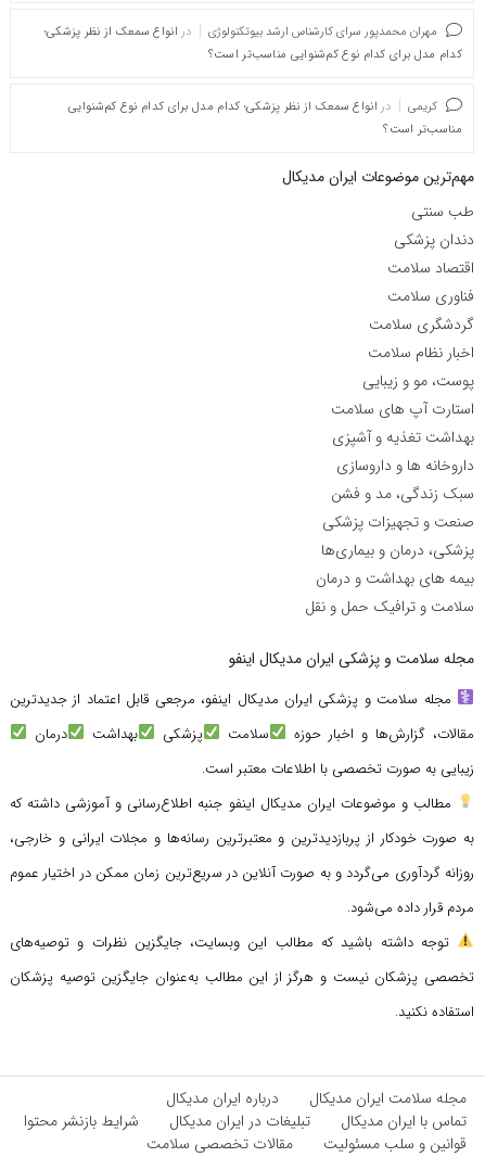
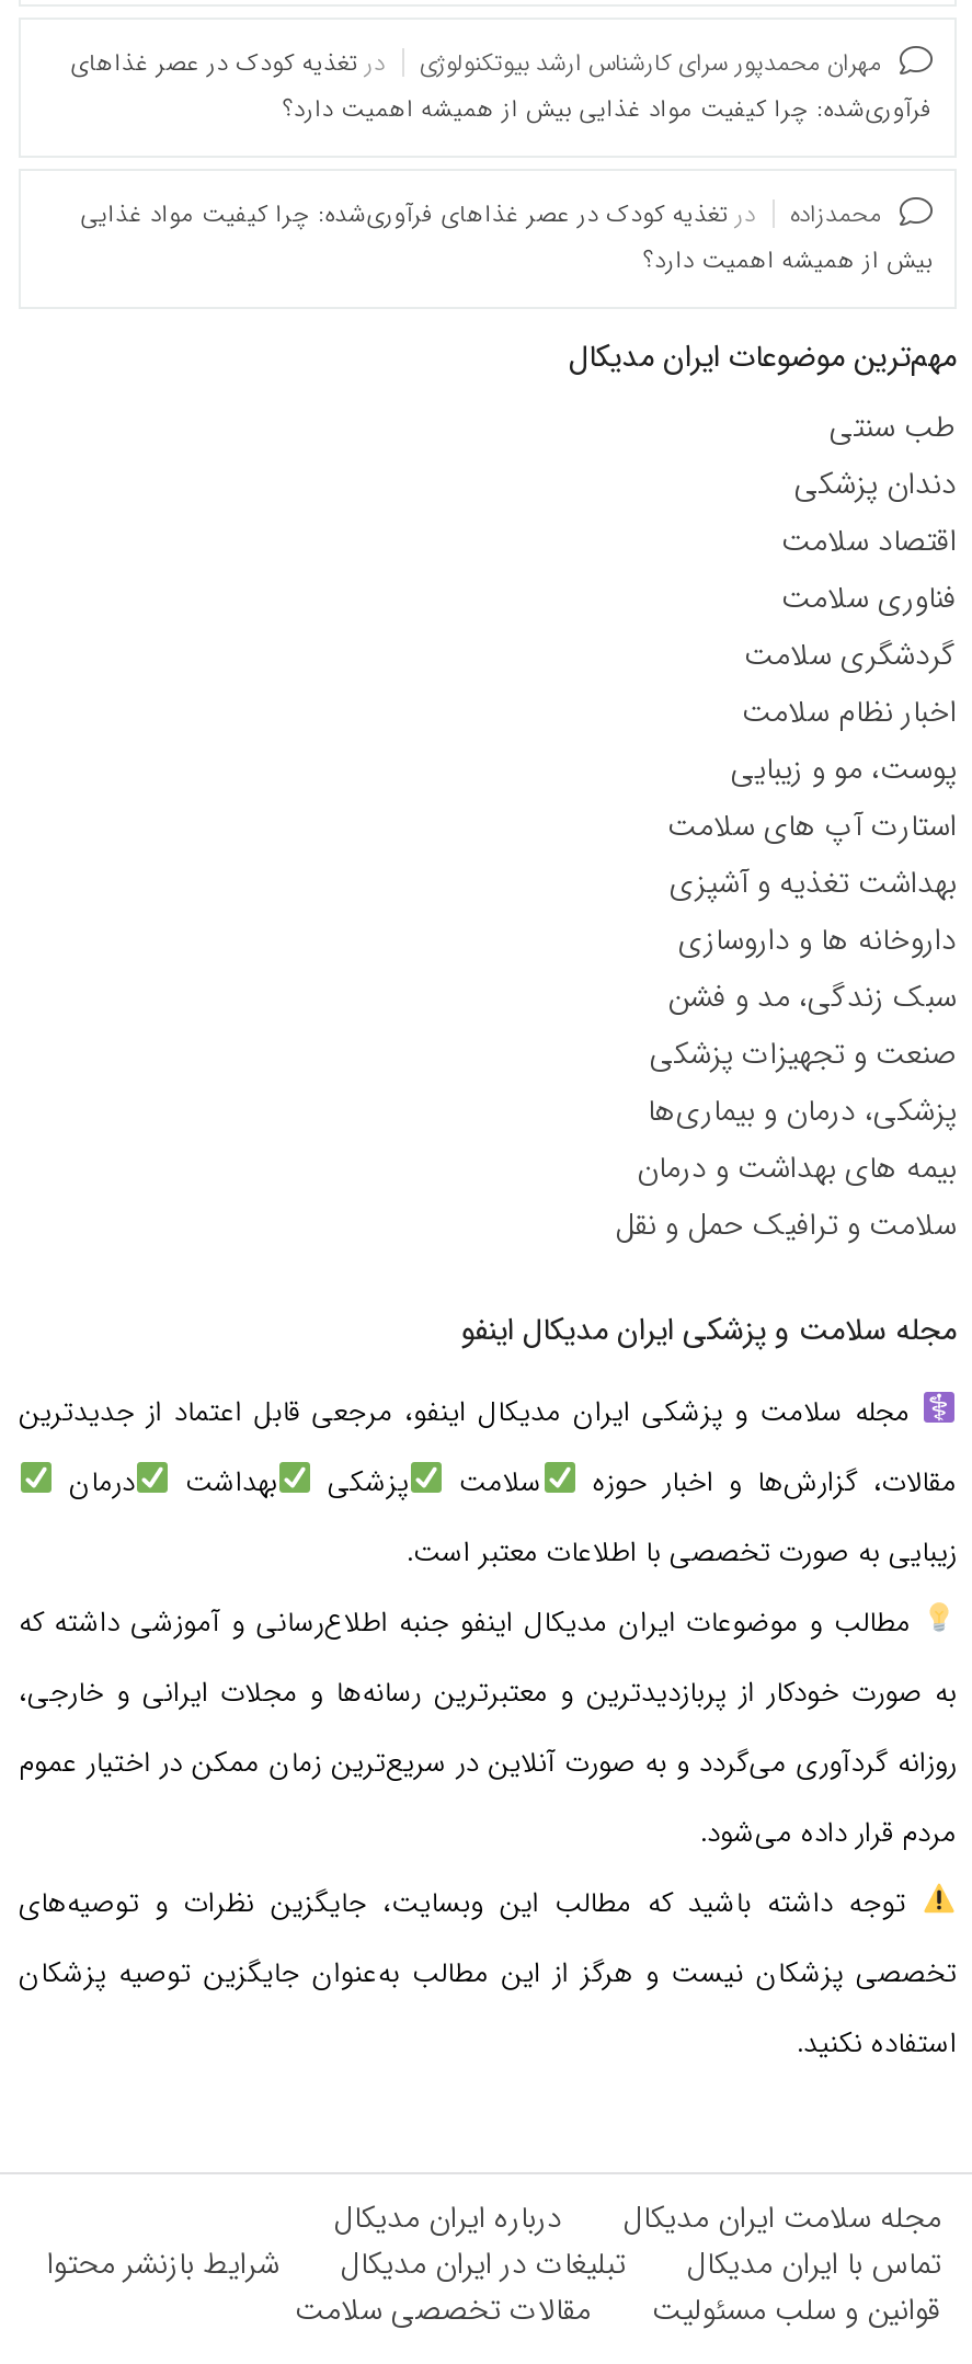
- در انواع سمعک از نظر پزشکی؛
- کدام مدل برای کدام نوع کم‌شنوایی مناسب‌تر است؟
+ در تغذیه کودک در عصر غذاهای
+ فرآوری‌شده: چرا کیفیت مواد غذایی بیش از همیشه اهمیت دارد؟

- کریمی
- در انواع سمعک از نظر پزشکی؛ کدام مدل برای کدام نوع کم‌شنوایی
- مناسب‌تر است؟
+ محمدزاده
+ در تغذیه کودک در عصر غذاهای فرآوری‌شده: چرا کیفیت مواد غذایی
+ بیش از همیشه اهمیت دارد؟
